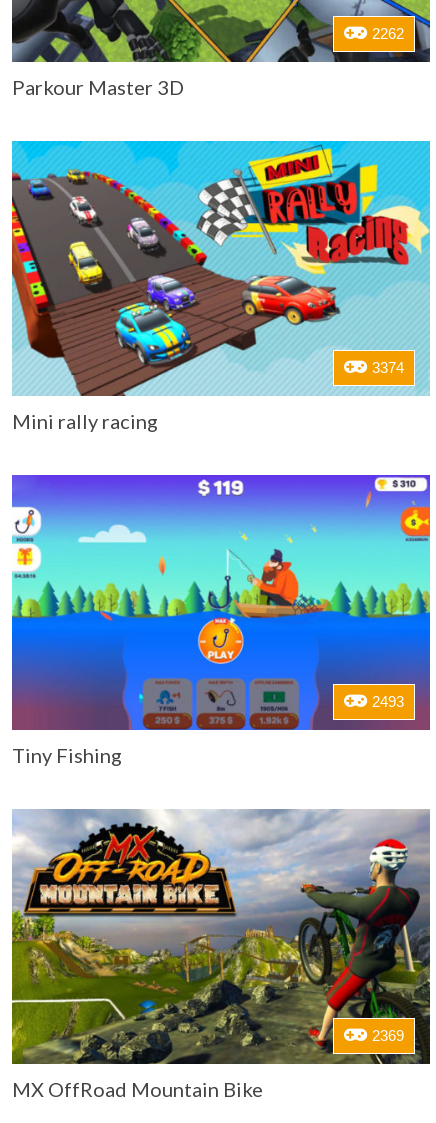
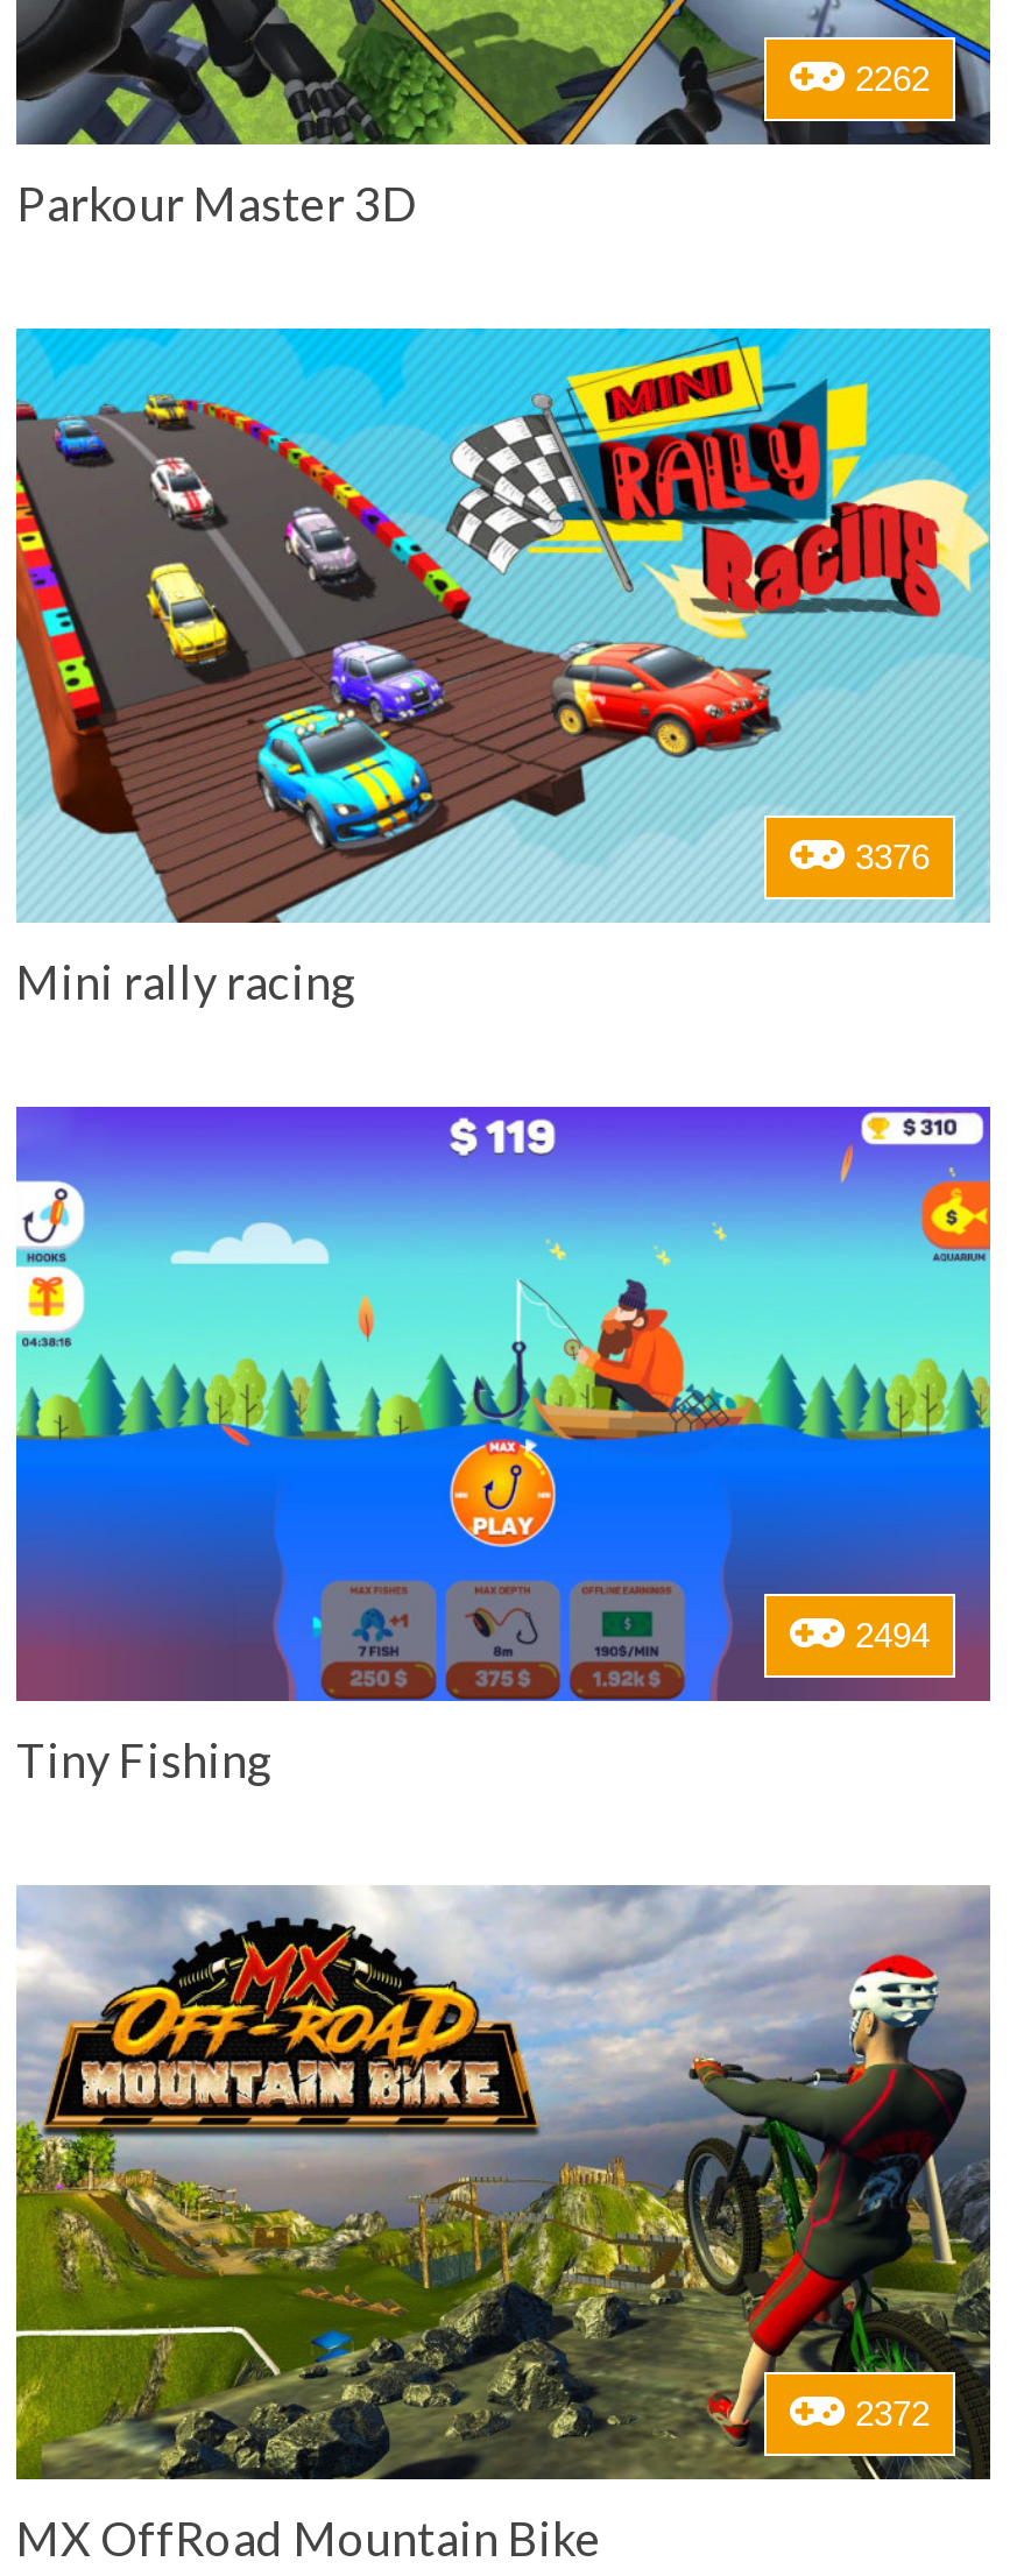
- 3374
+ 3376

- 2493
+ 2494

- 2369
+ 2372
